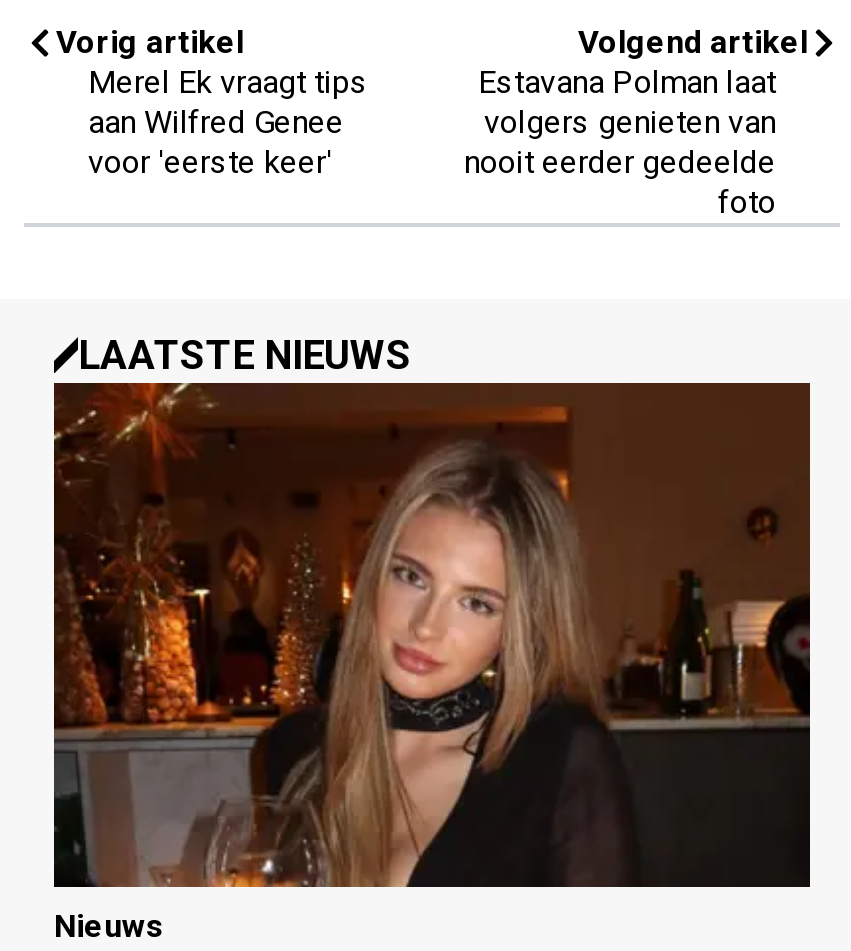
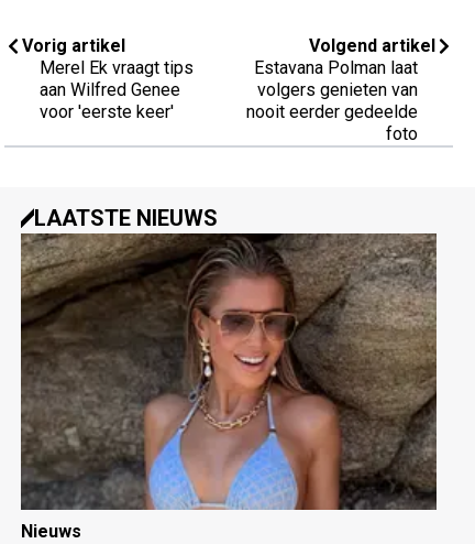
- [image]
+ [image]
